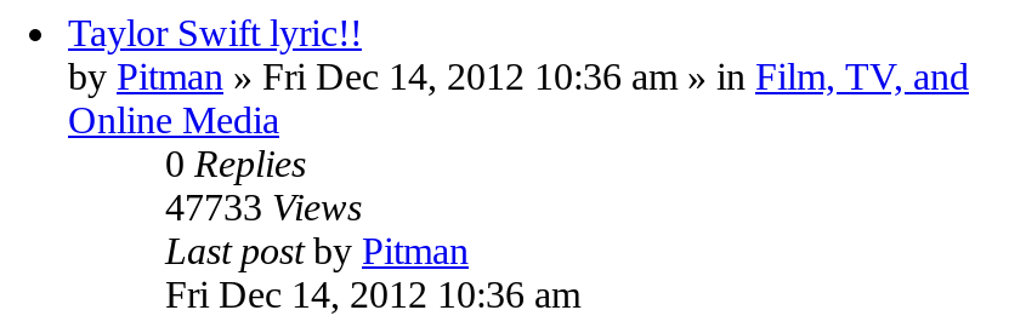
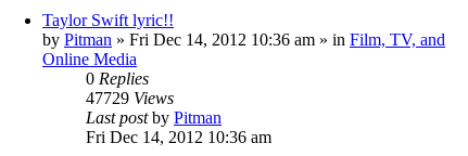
- 47733 Views
+ 47729 Views
